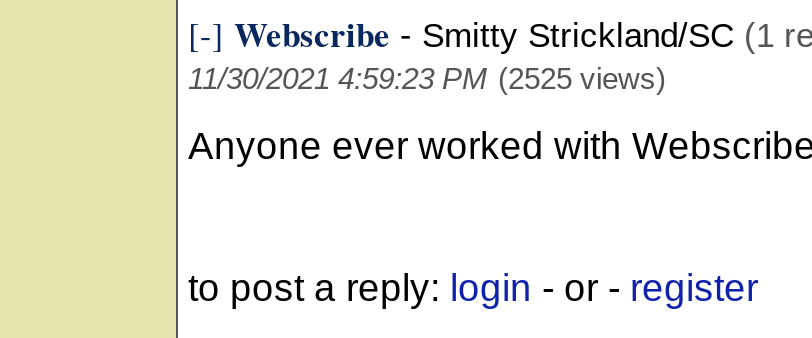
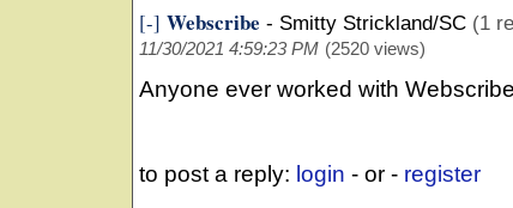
- 11/30/2021 4:59:23 PM (2525 views)
+ 11/30/2021 4:59:23 PM (2520 views)
